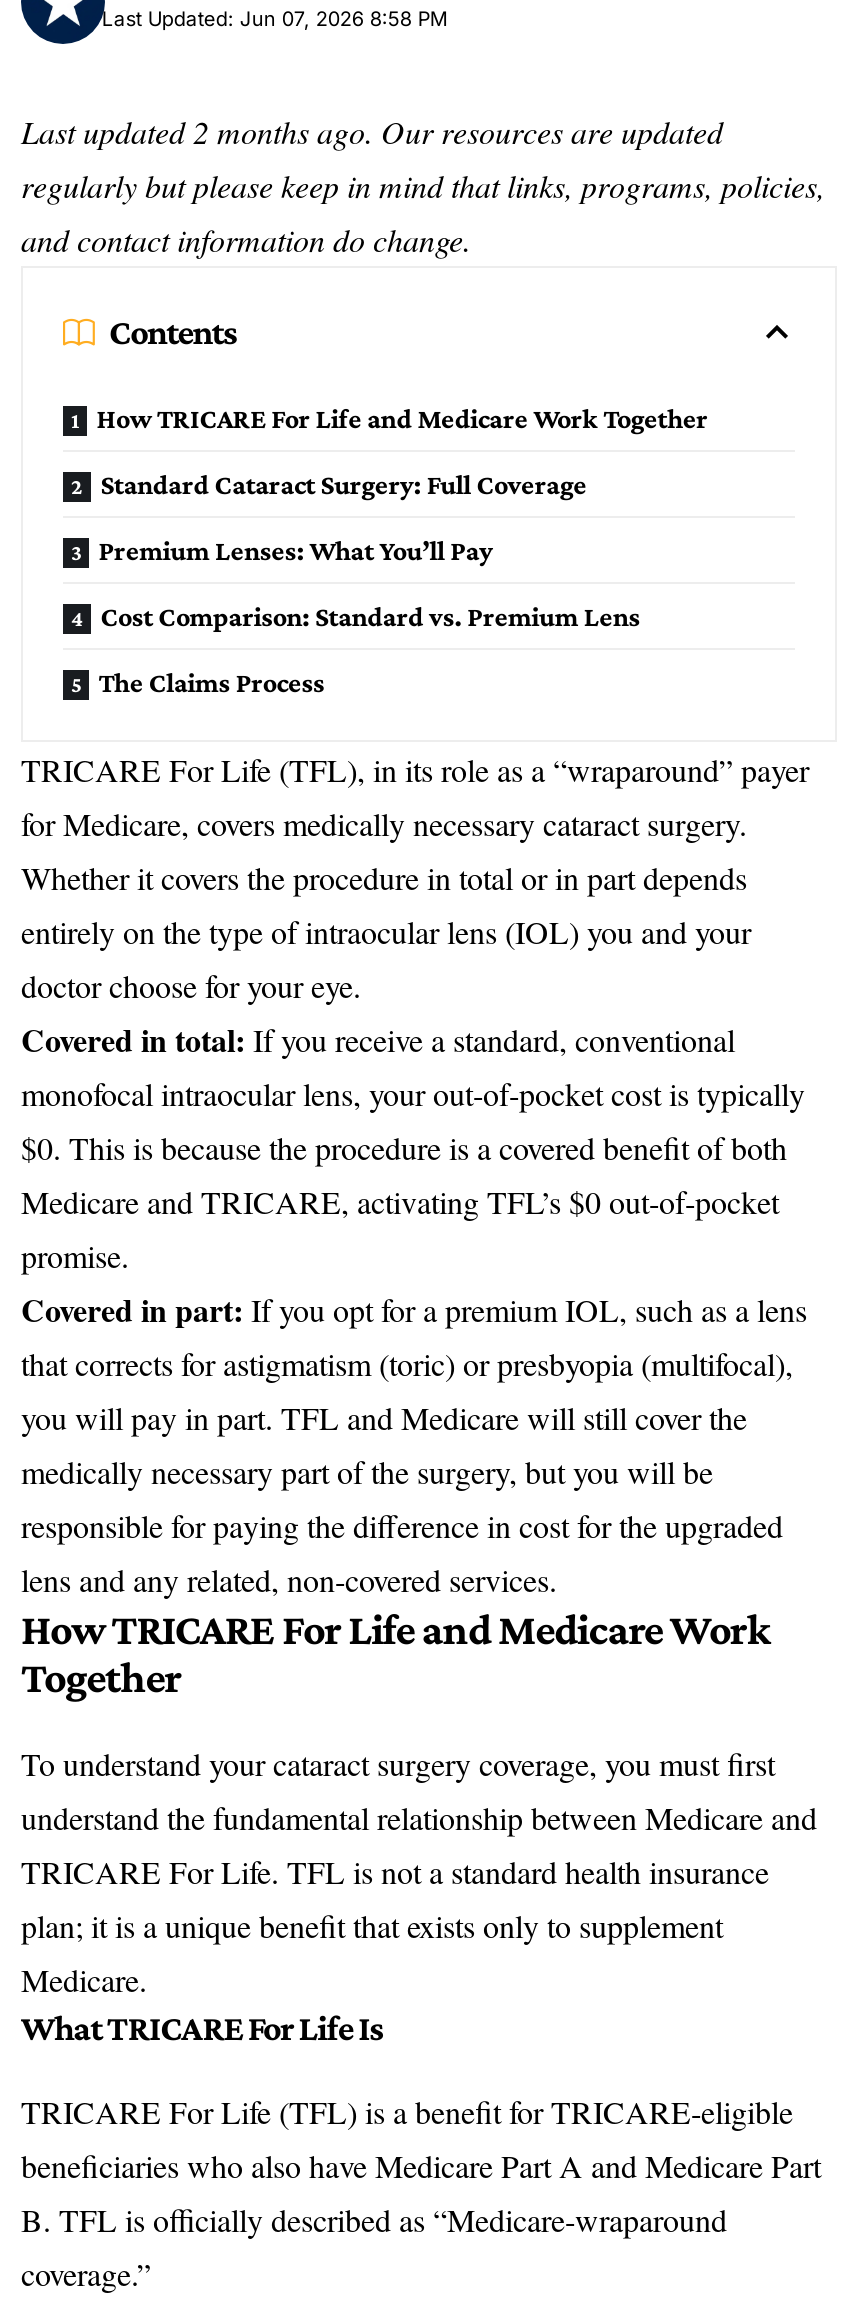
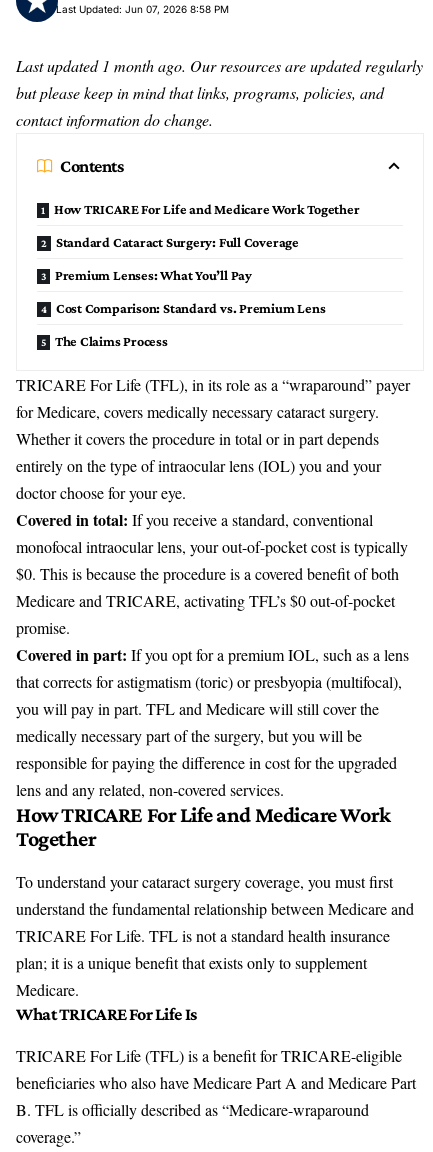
- Last updated 2 months ago. Our resources are updated
- regularly but please keep in mind that links, programs, policies,
- and contact information do change.
+ Last updated 1 month ago. Our resources are updated regularly
+ but please keep in mind that links, programs, policies, and
+ contact information do change.
